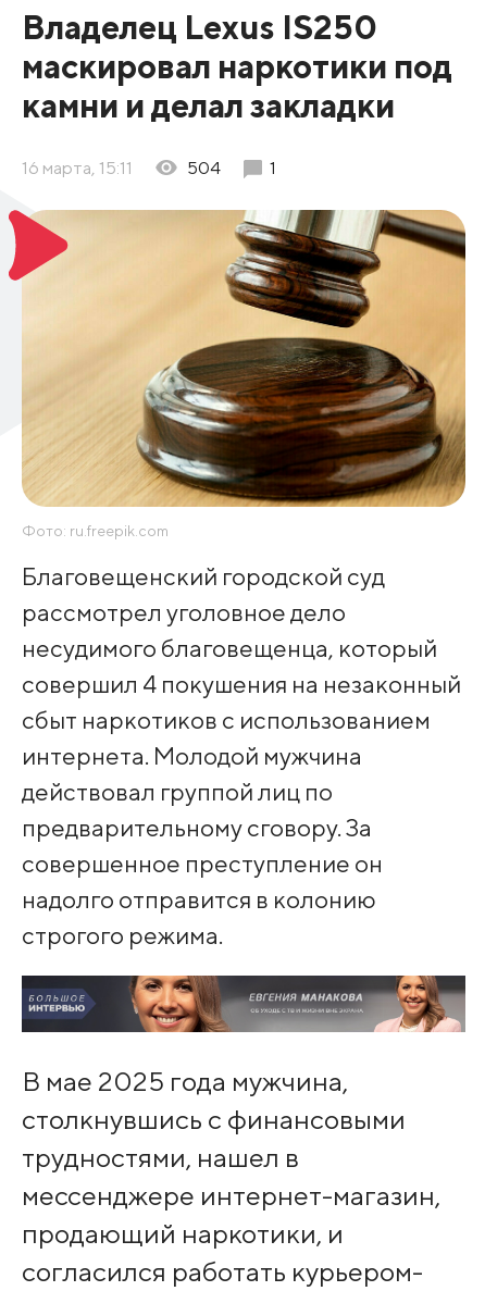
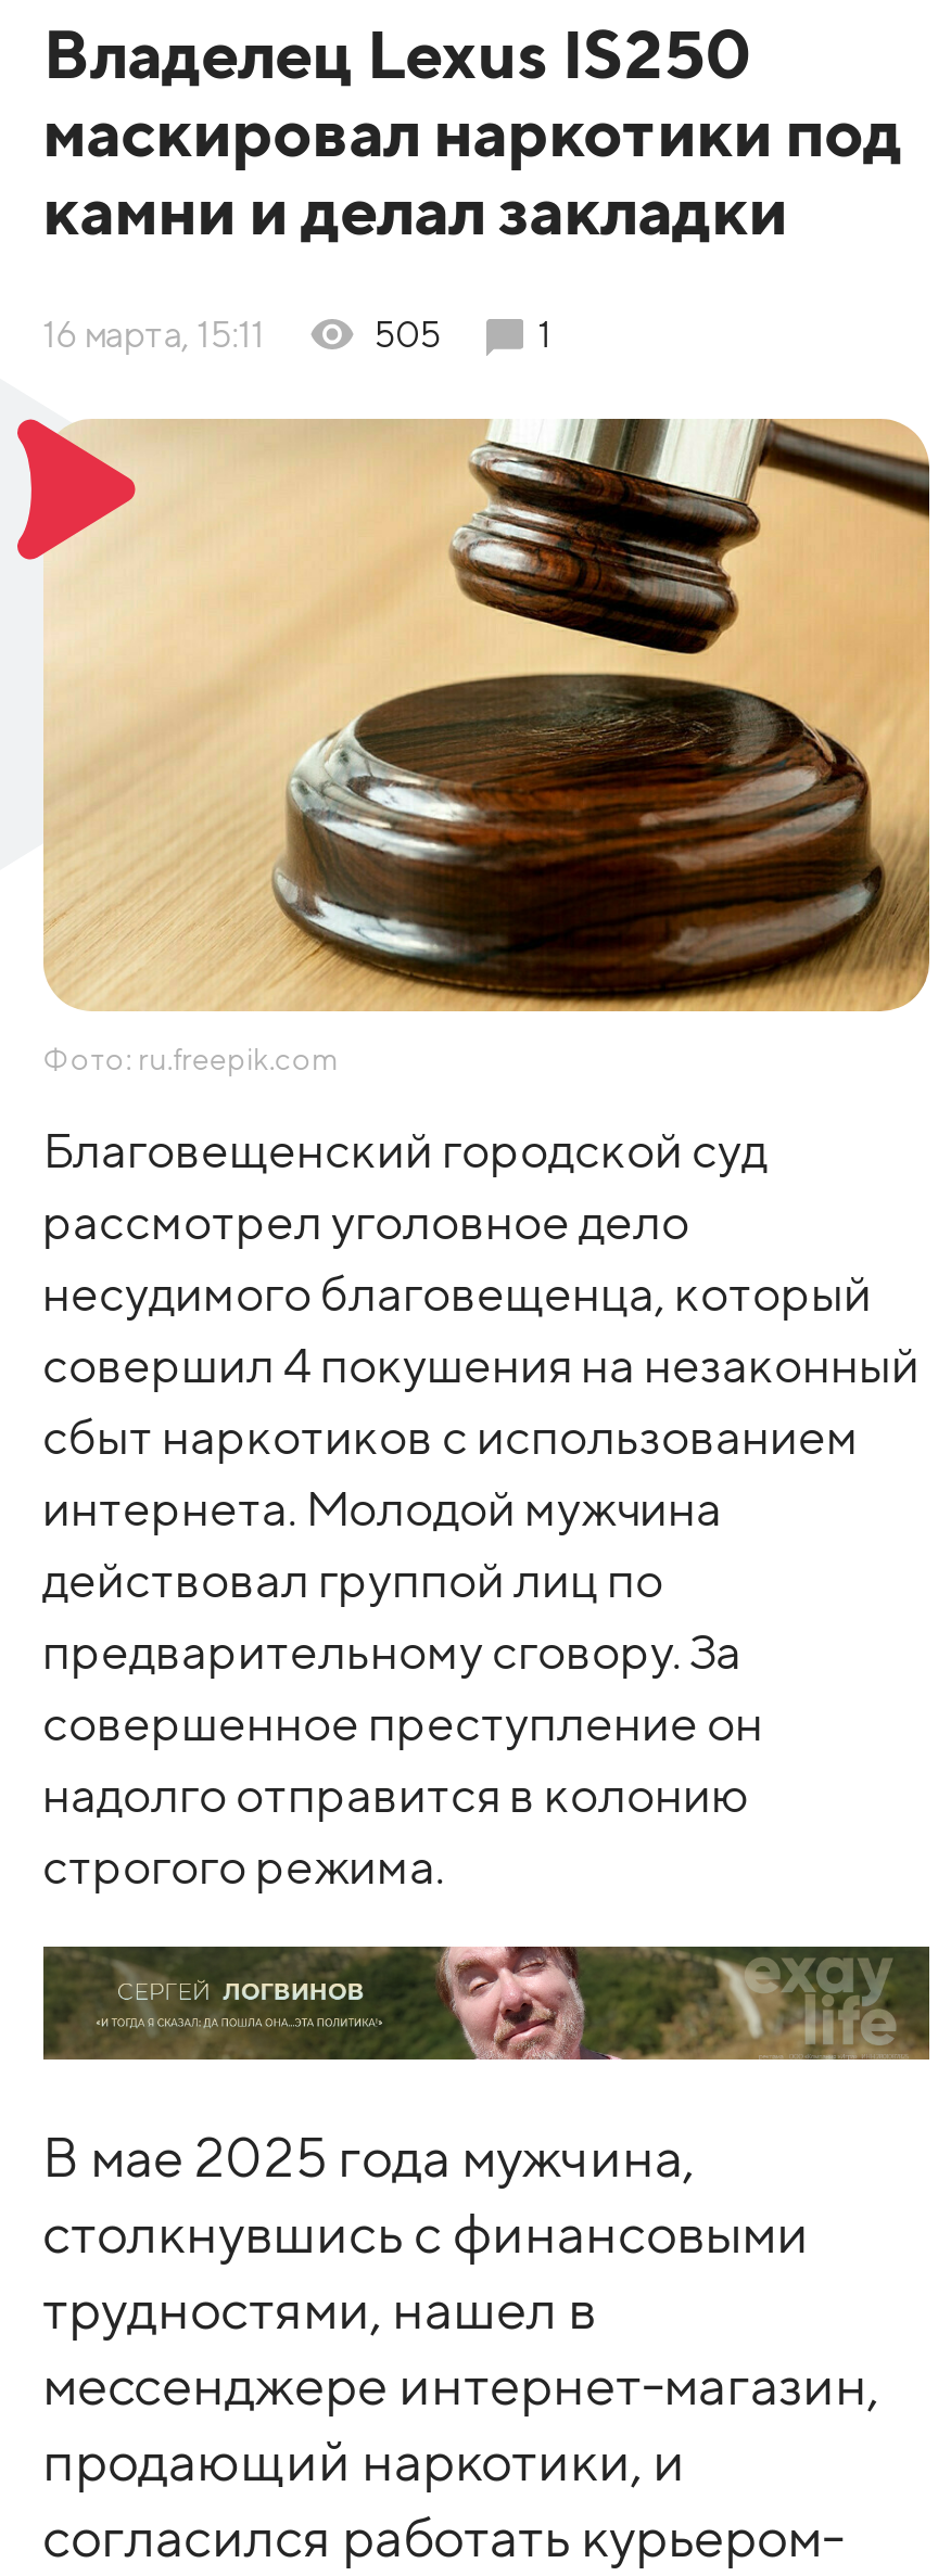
- 504
+ 505

- [image]
+ [image]
